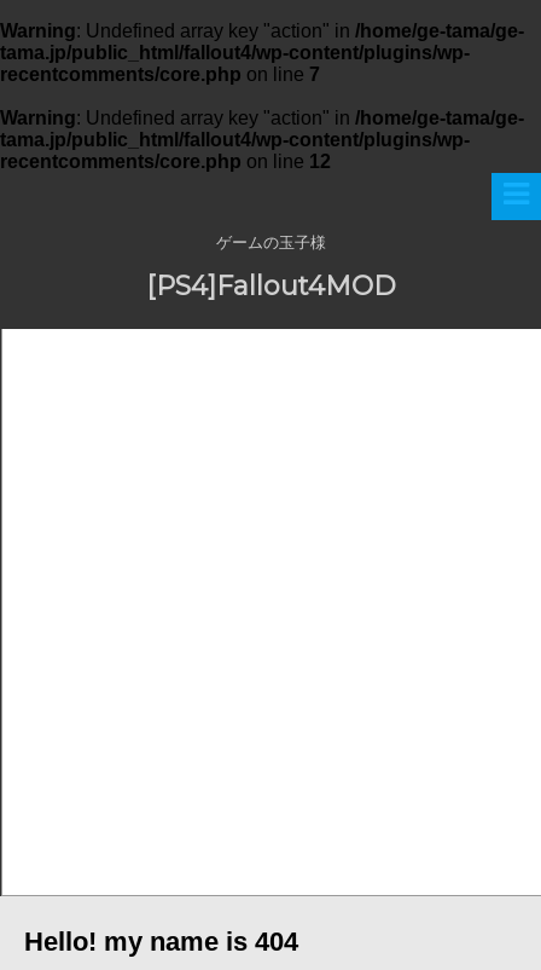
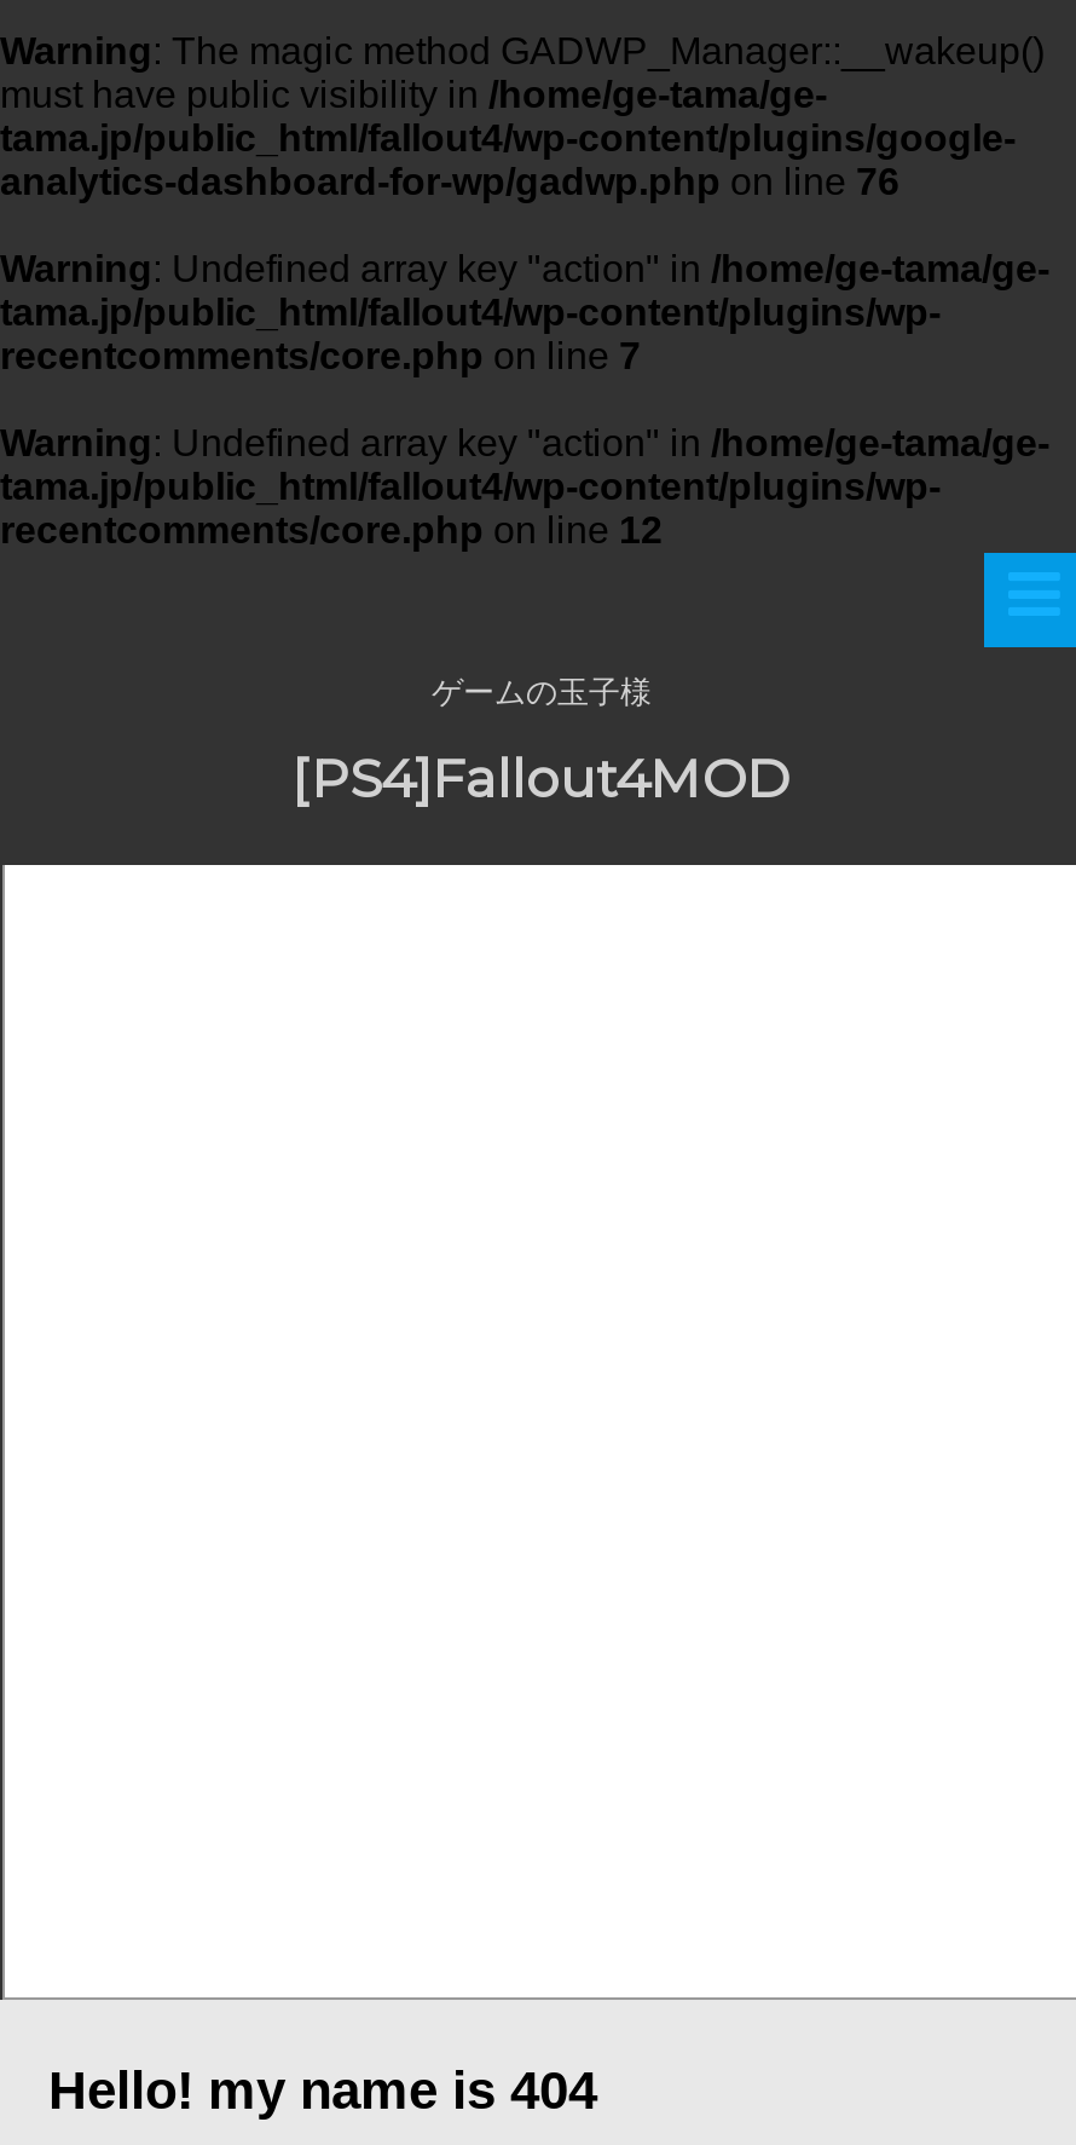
+ Warning: The magic method GADWP_Manager::__wakeup()
+ must have public visibility in /home/ge-tama/ge-
+ tama.jp/public_html/fallout4/wp-content/plugins/google-
+ analytics-dashboard-for-wp/gadwp.php on line 76
